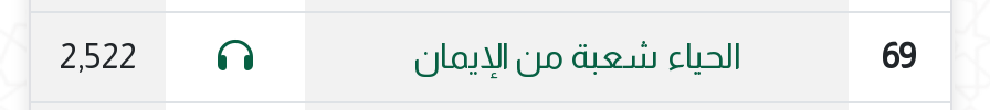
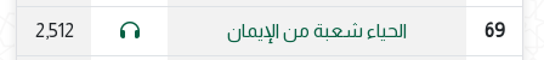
- 2,522
+ 2,512
